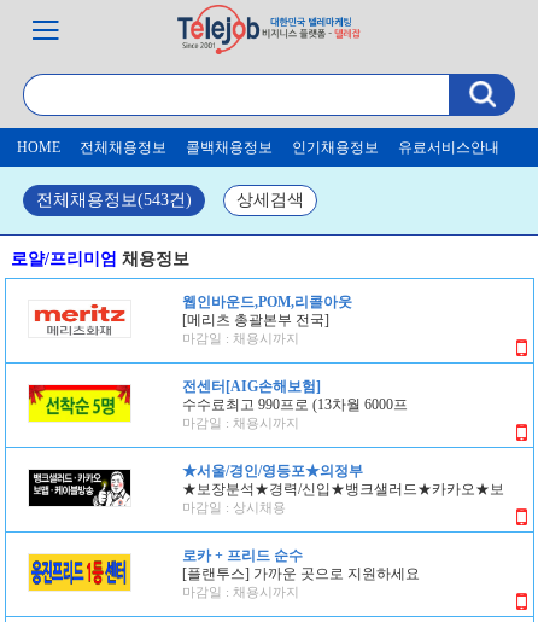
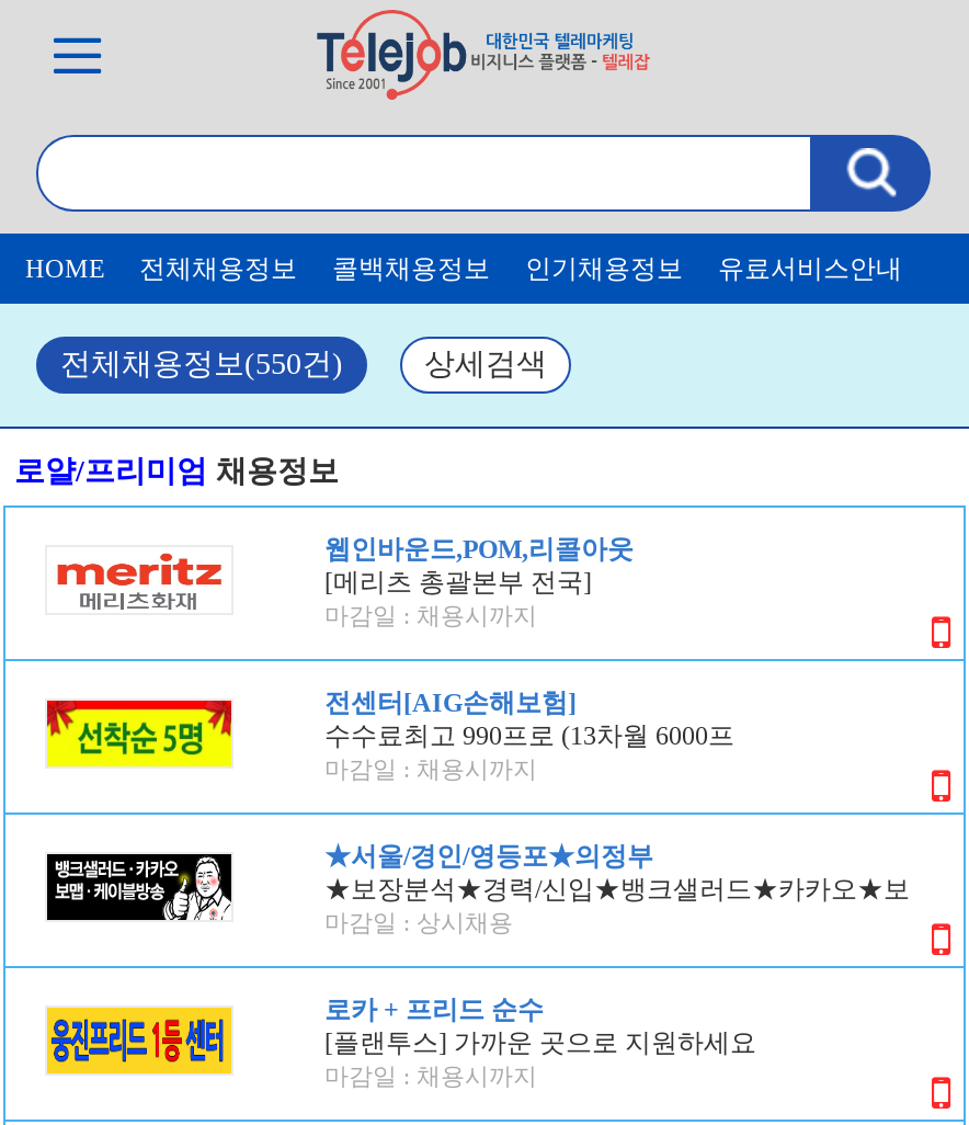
- 전체채용정보(543건)
+ 전체채용정보(550건)
